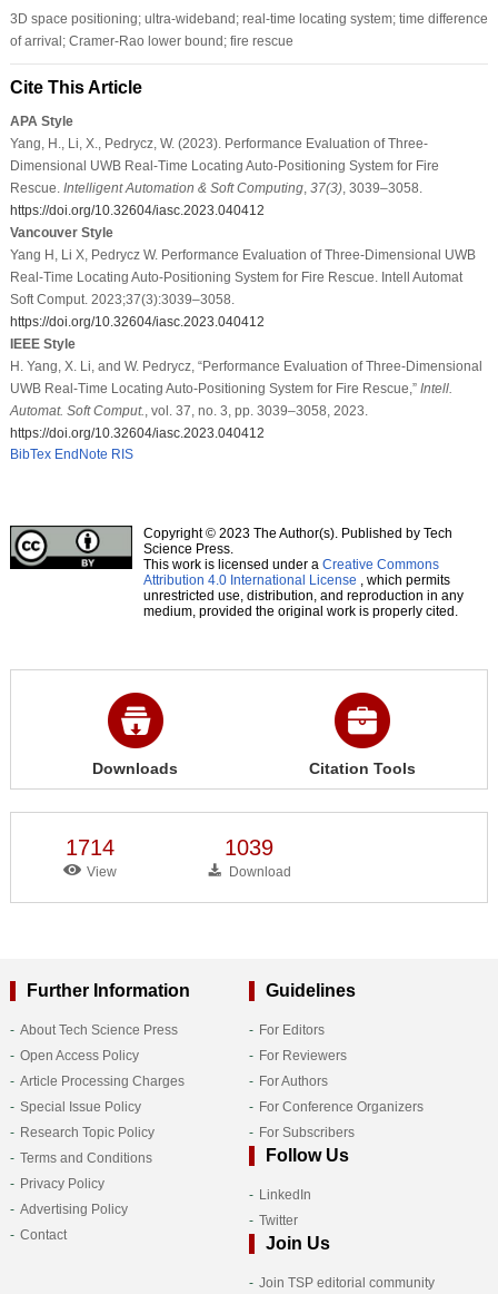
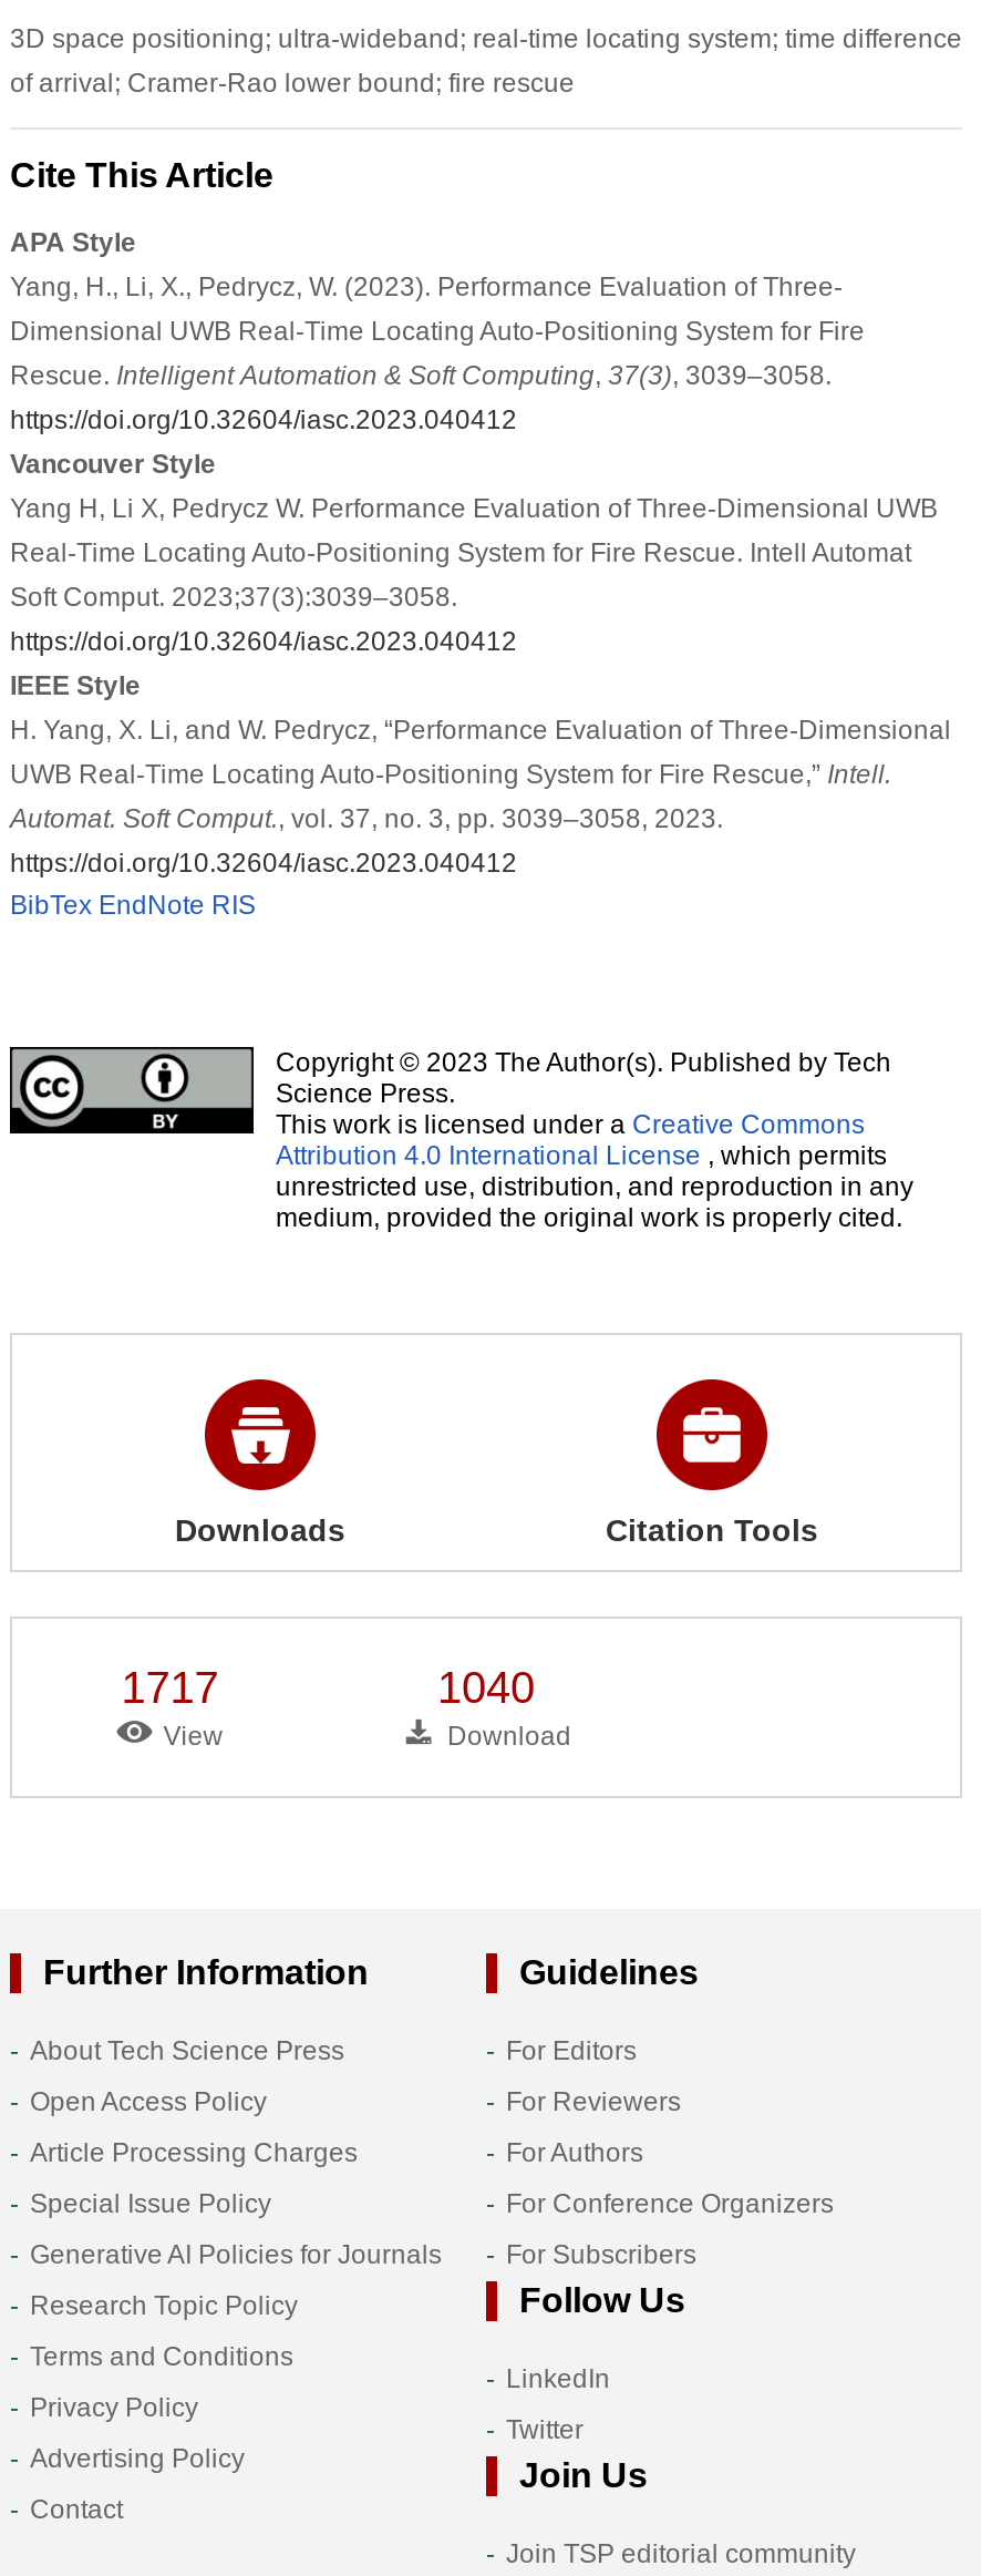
- 1714
+ 1717

- 1039
+ 1040

moved down: Research Topic Policy | Terms and Conditions | Privacy Policy | Advertising Policy | Contact

+ Generative AI Policies for Journals
